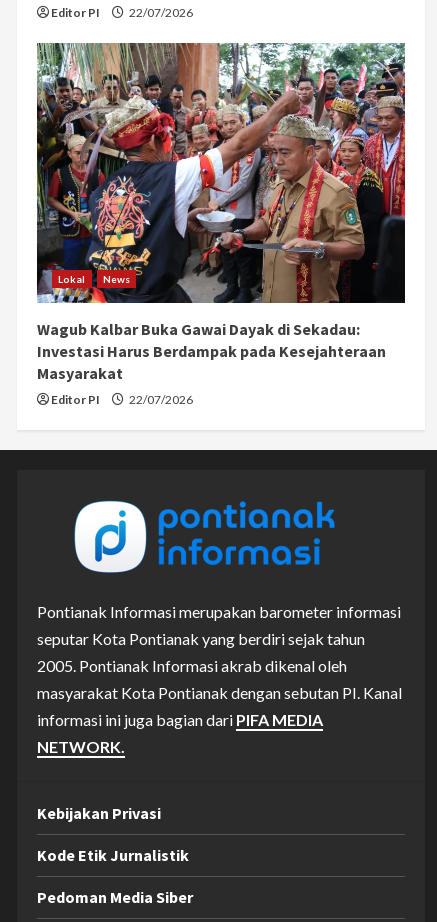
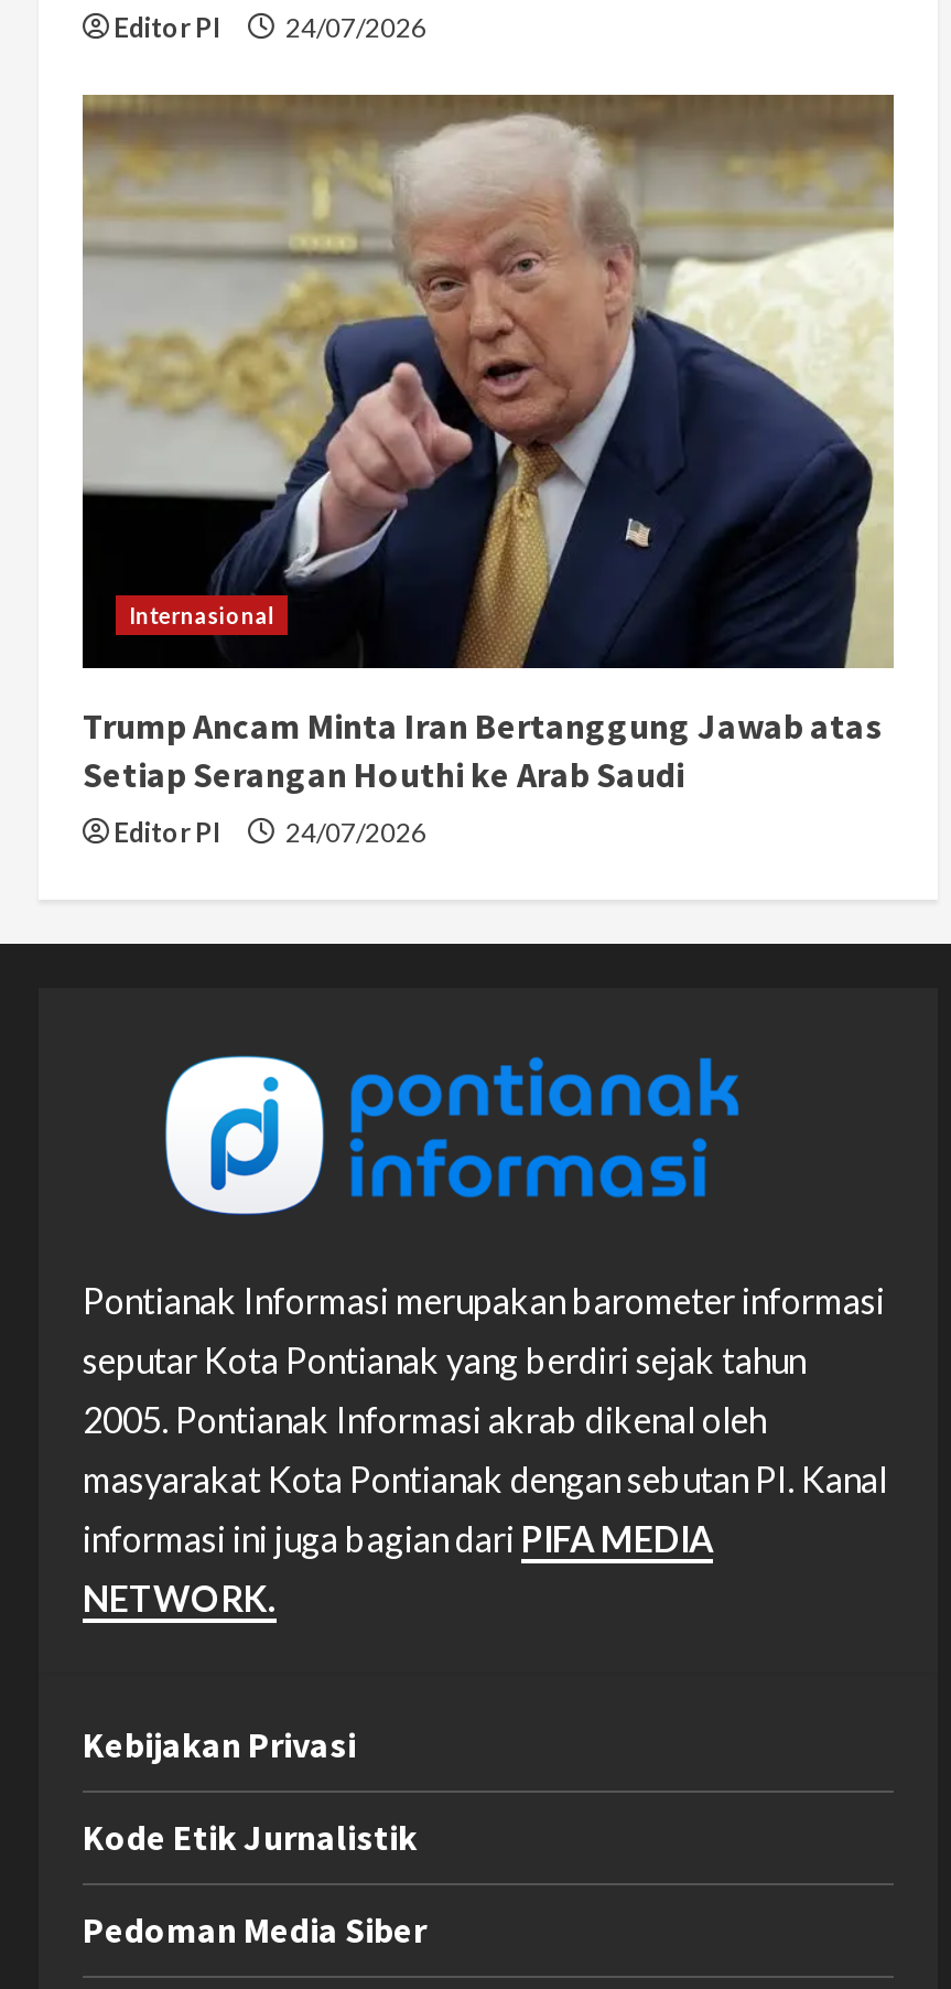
- Editor PI 22/07/2026
+ Editor PI 24/07/2026

- [image]
- Lokal
- News
+ [image]
+ Internasional

- Wagub Kalbar Buka Gawai Dayak di Sekadau:
- Investasi Harus Berdampak pada Kesejahteraan
- Masyarakat
+ Trump Ancam Minta Iran Bertanggung Jawab atas
+ Setiap Serangan Houthi ke Arab Saudi

- Editor PI 22/07/2026
+ Editor PI 24/07/2026
